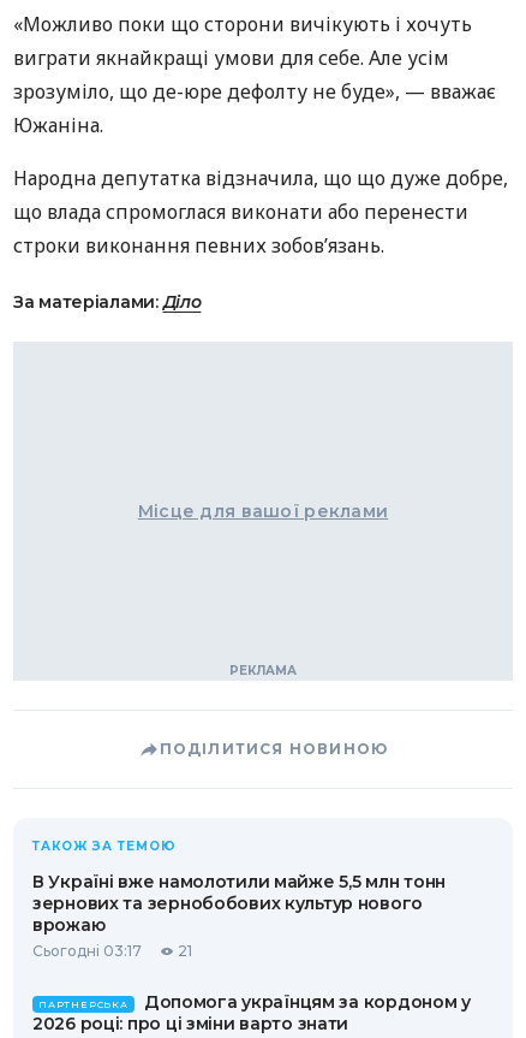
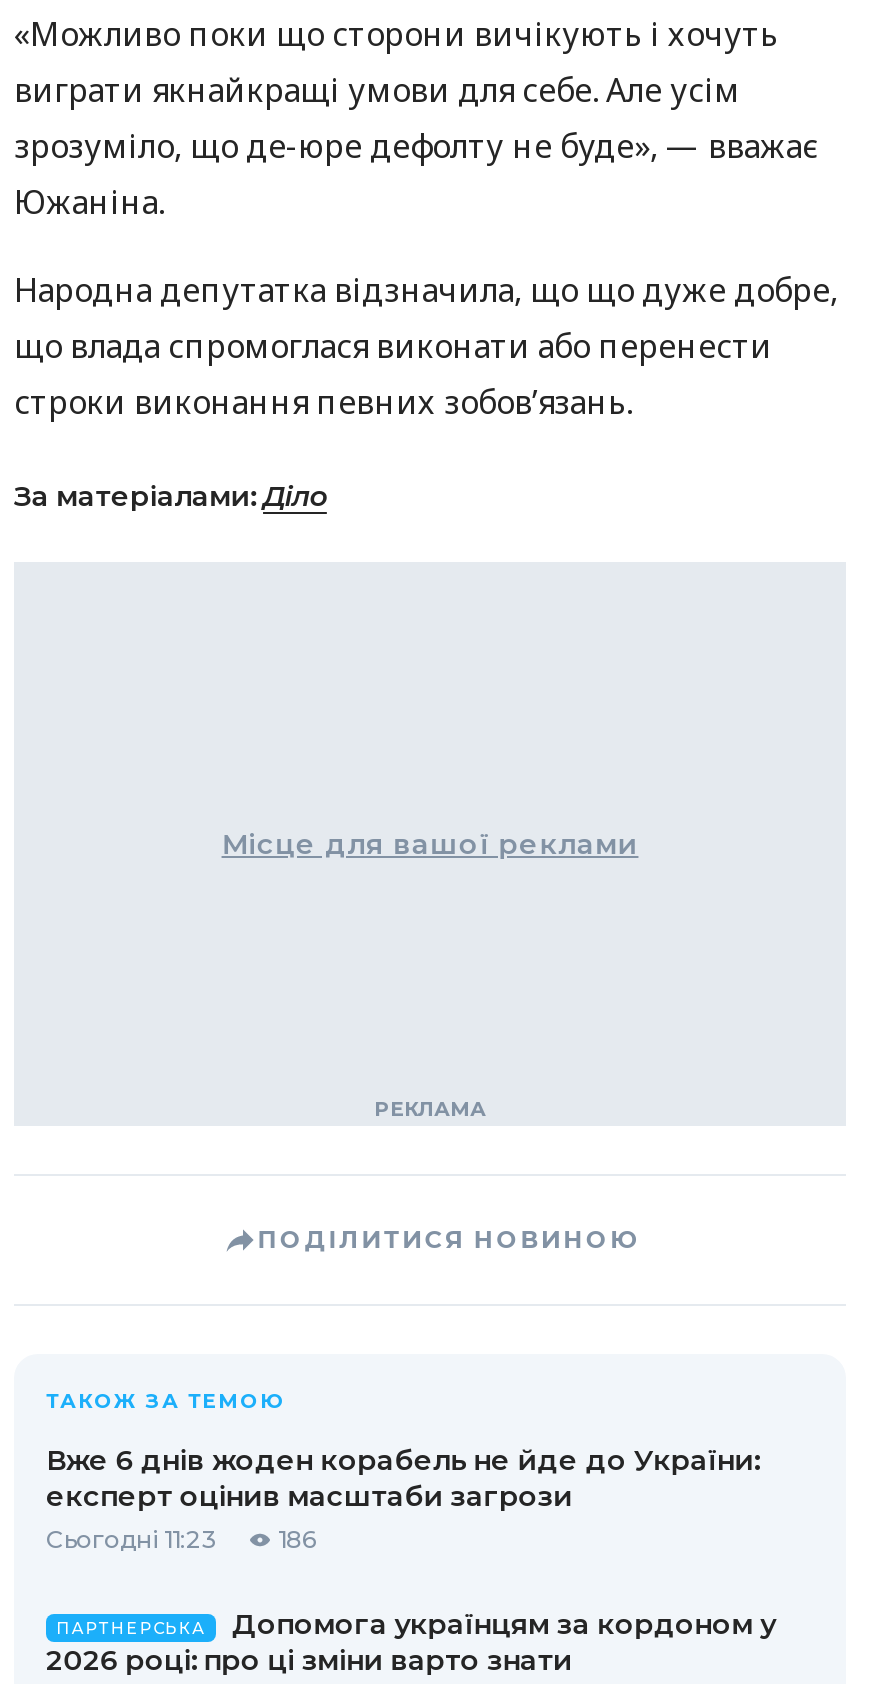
- В Україні вже намолотили майже 5,5 млн тонн
- зернових та зернобобових культур нового
- врожаю
- Сьогодні 03:17
- 21
+ Вже 6 днів жоден корабель не йде до України:
+ експерт оцінив масштаби загрози
+ Сьогодні 11:23
+ 186
